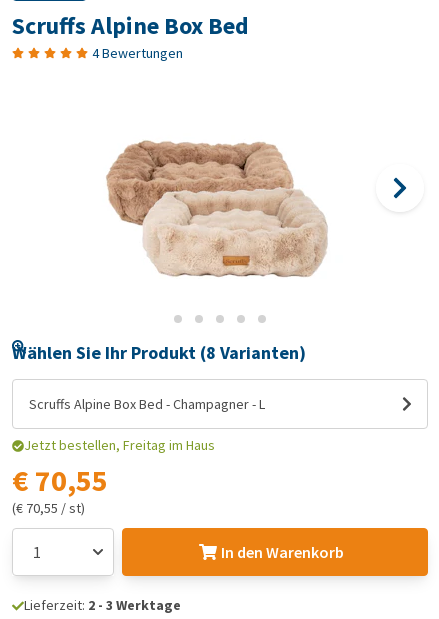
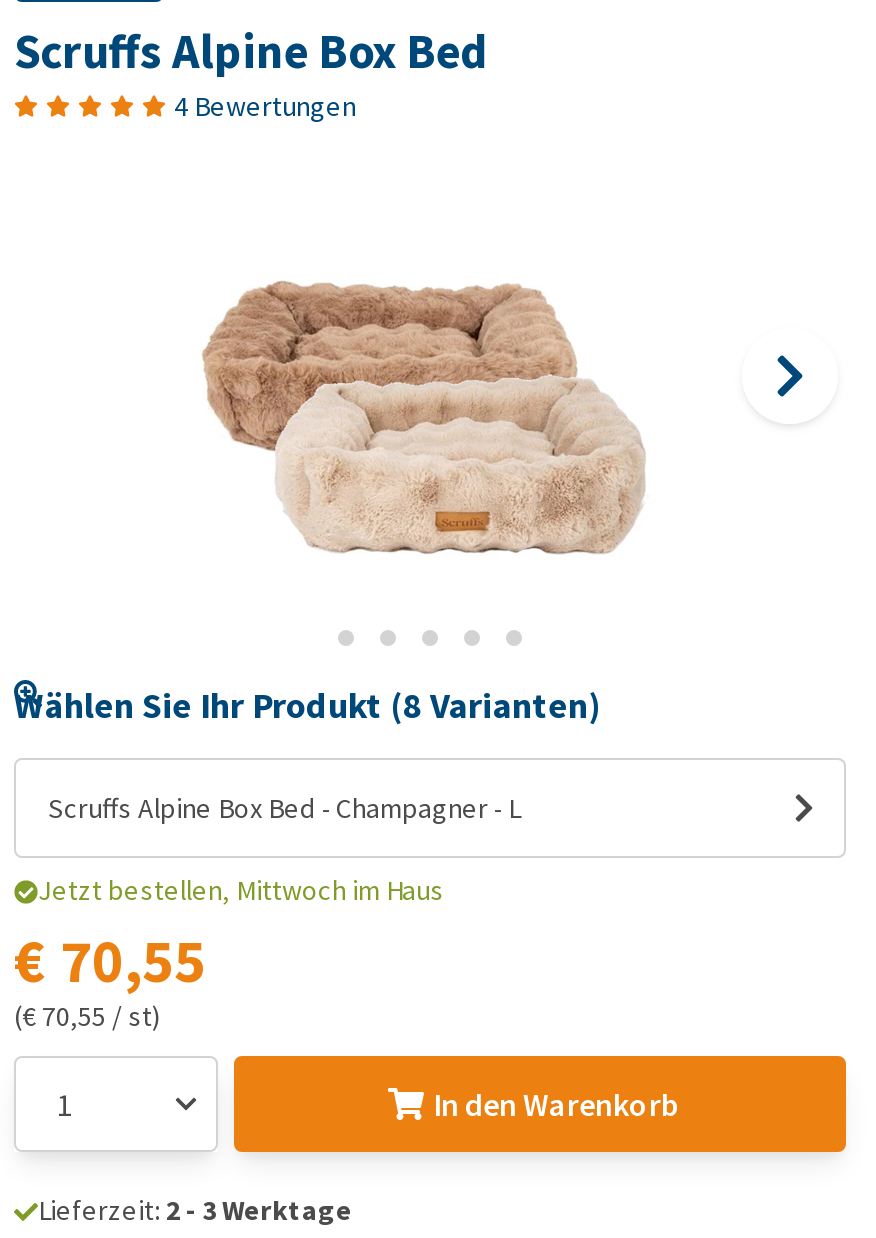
- Jetzt bestellen, Freitag im Haus
+ Jetzt bestellen, Mittwoch im Haus
